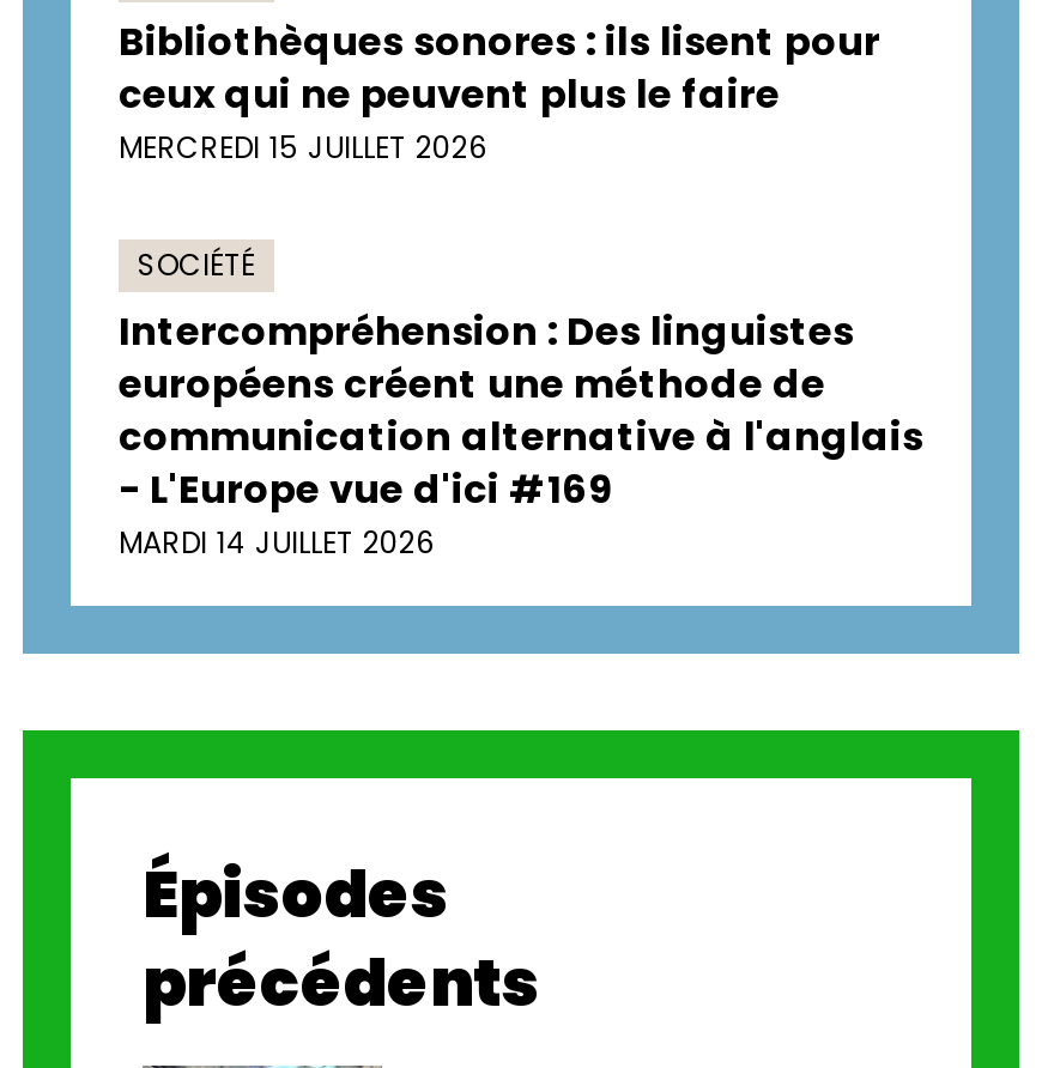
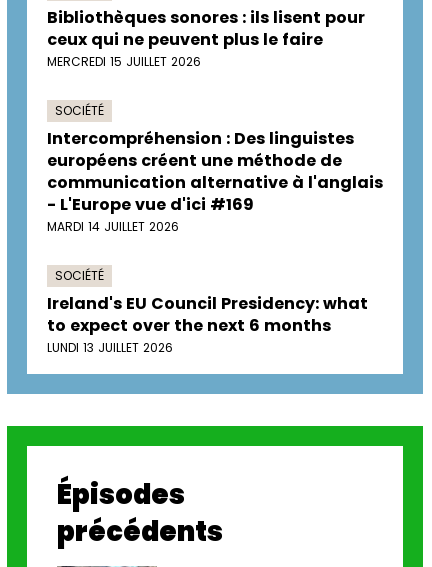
+ SOCIÉTÉ
+ Ireland's EU Council Presidency: what
+ to expect over the next 6 months
+ LUNDI 13 JUILLET 2026
